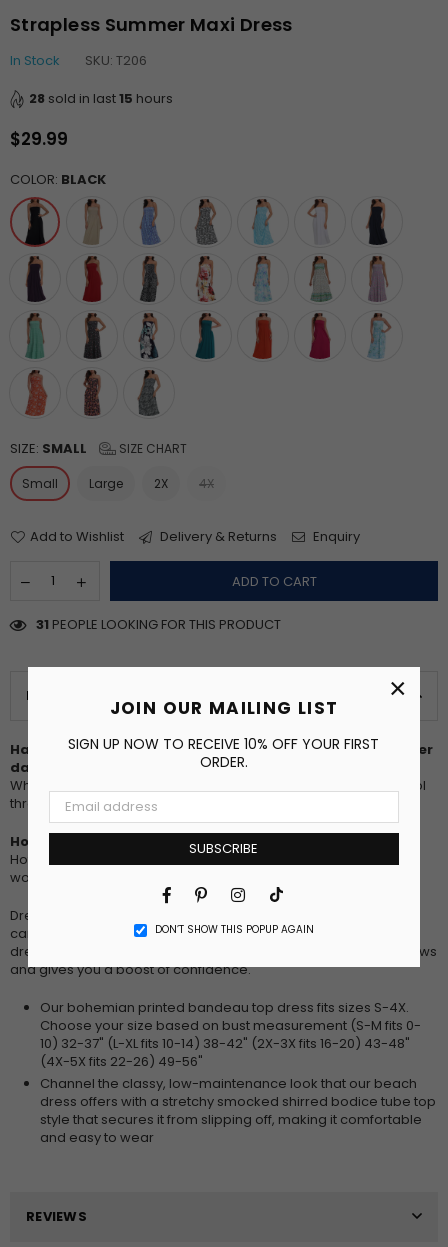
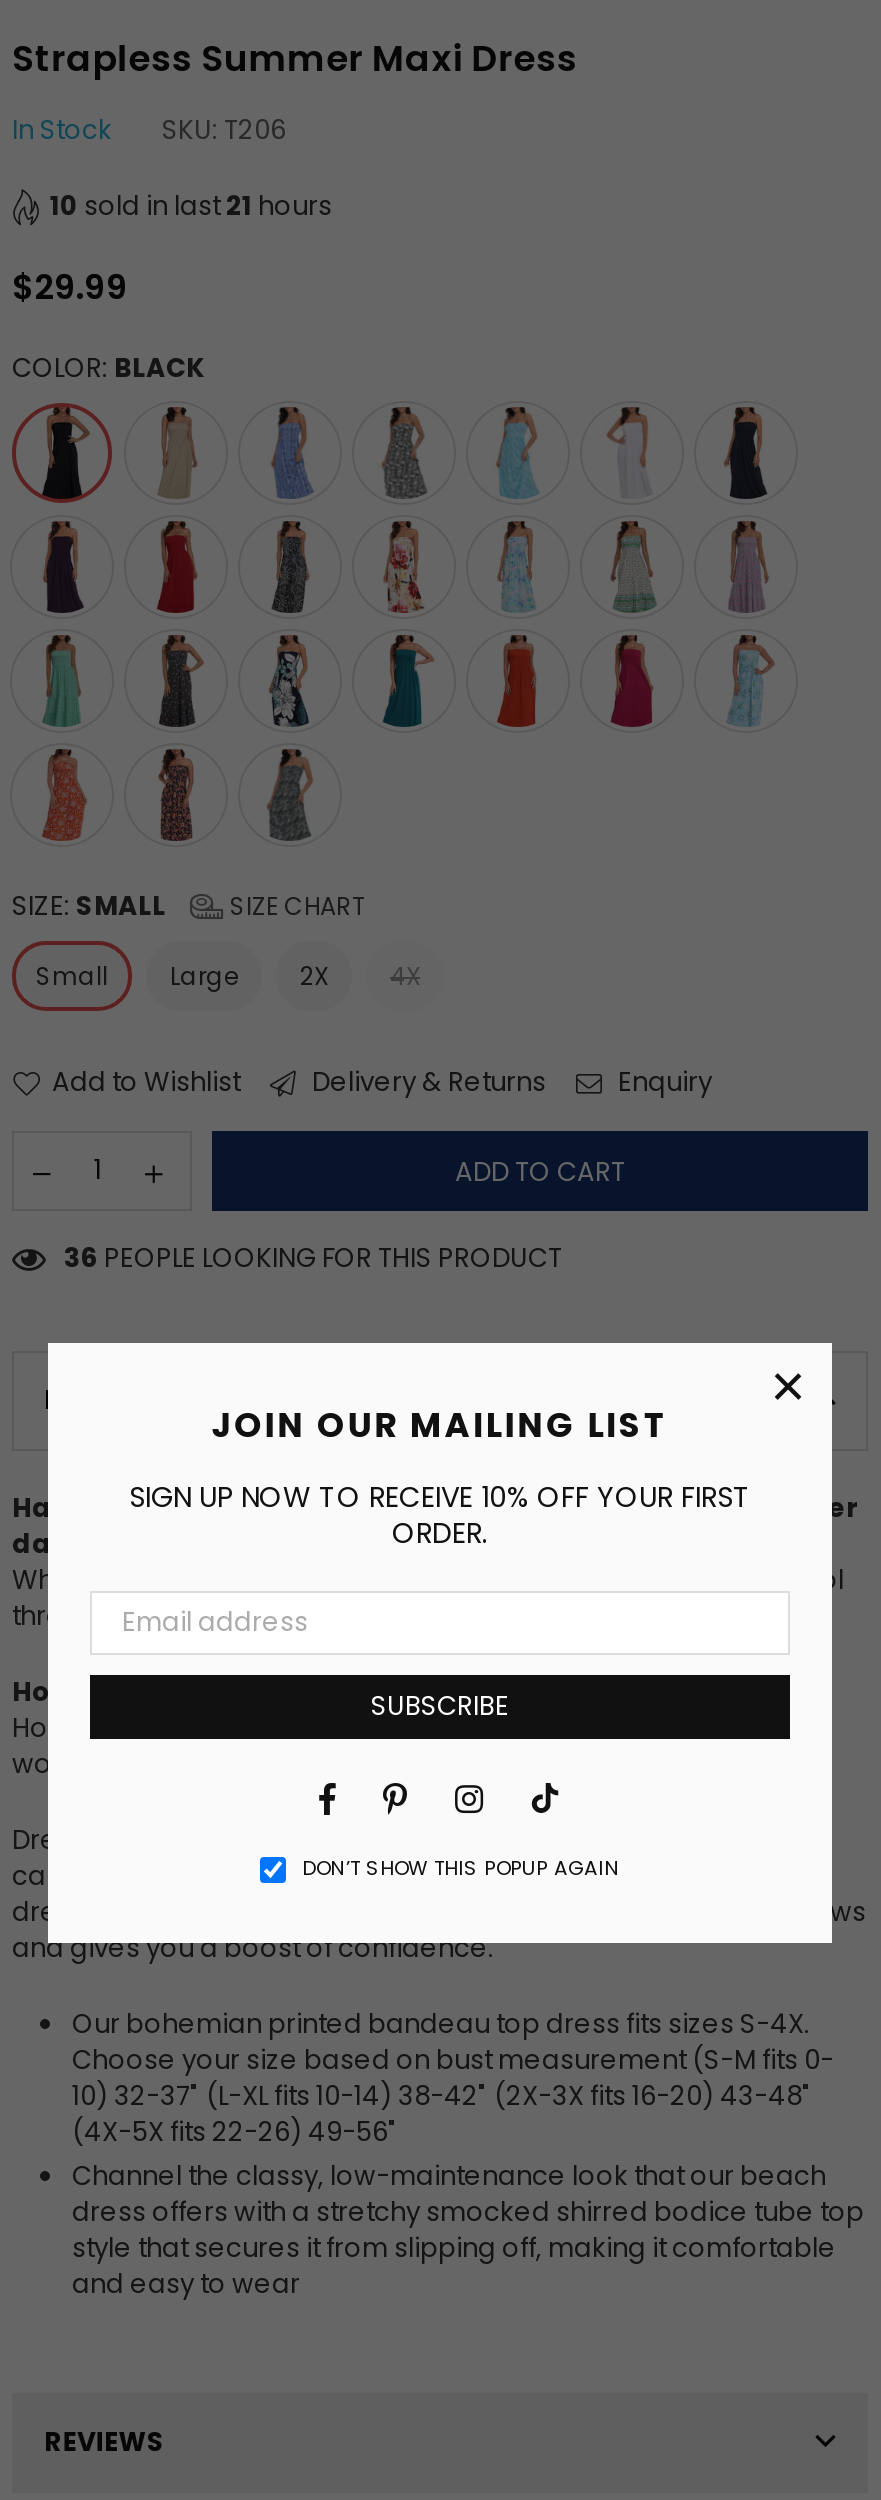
- 28 sold in last15 hours
+ 10 sold in last21 hours

- 31 PEOPLE LOOKING FOR THIS PRODUCT
+ 36 PEOPLE LOOKING FOR THIS PRODUCT
